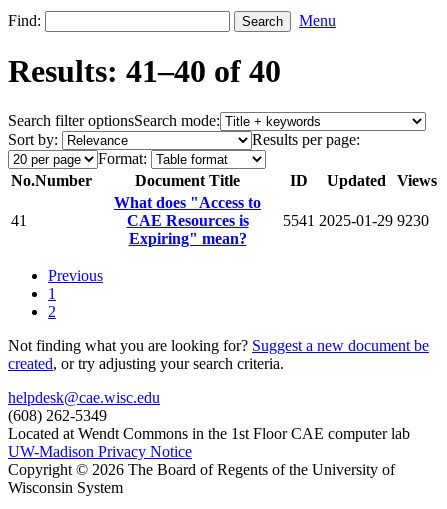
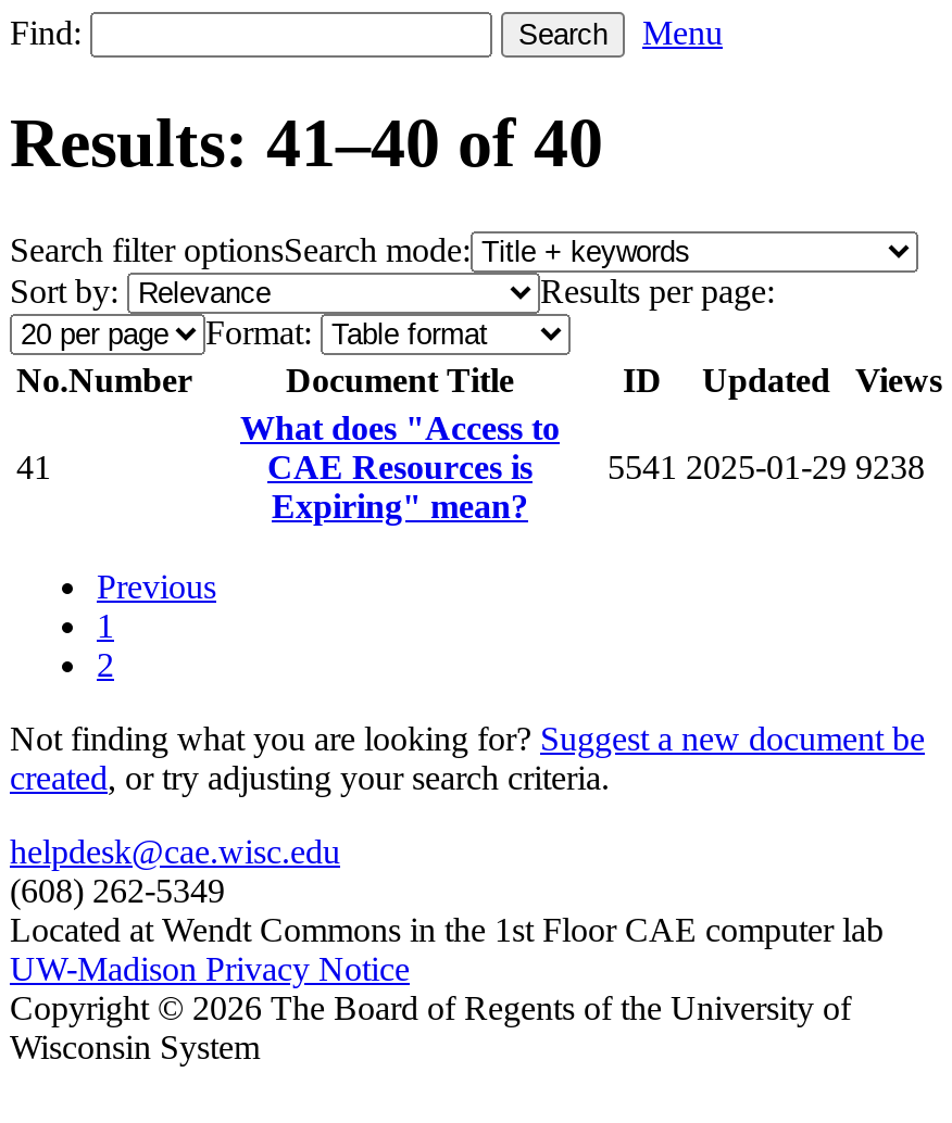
- 5541 2025-01-29 9230
+ 5541 2025-01-29 9238
